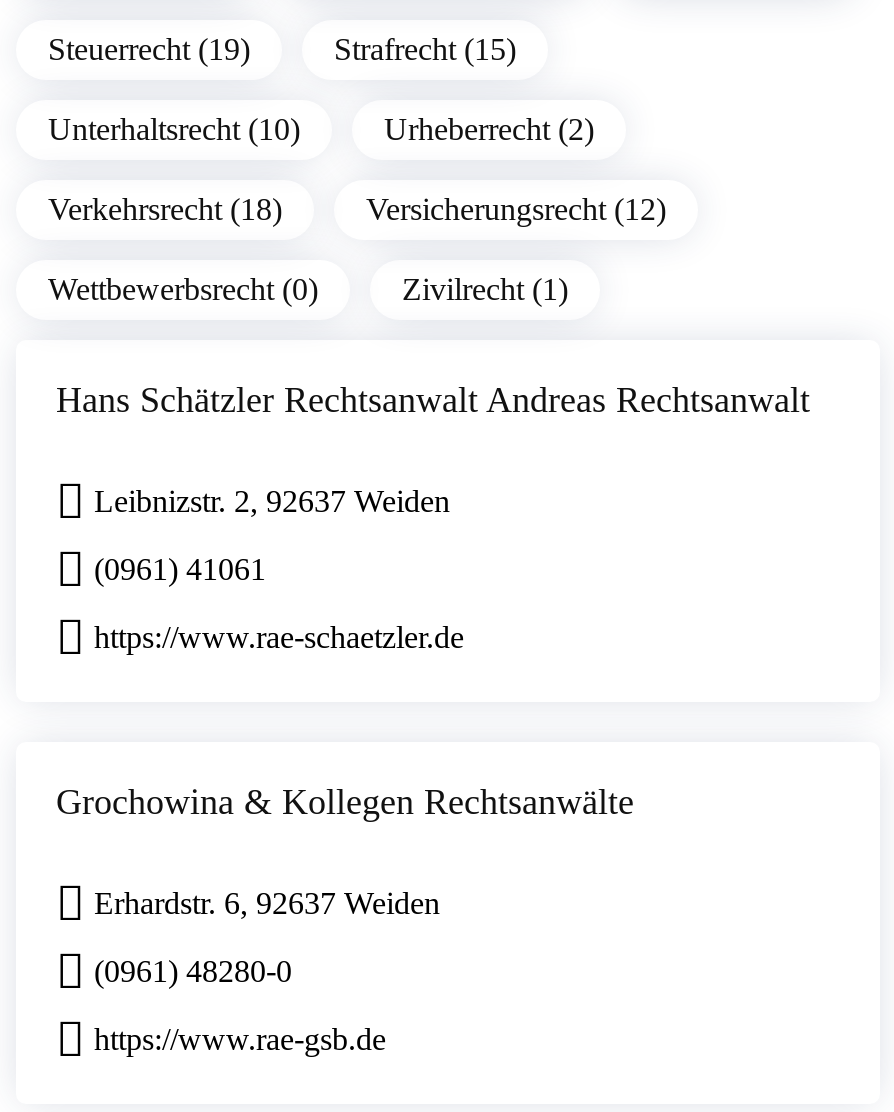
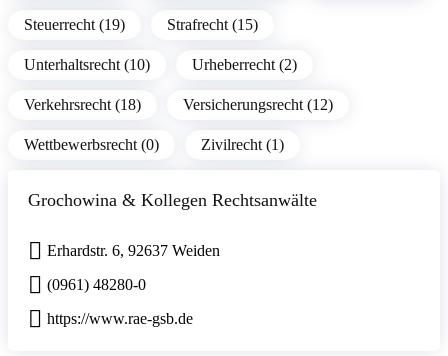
- Hans Schätzler Rechtsanwalt Andreas Rechtsanwalt
- Leibnizstr. 2, 92637 Weiden
- (0961) 41061
- https://www.rae-schaetzler.de
